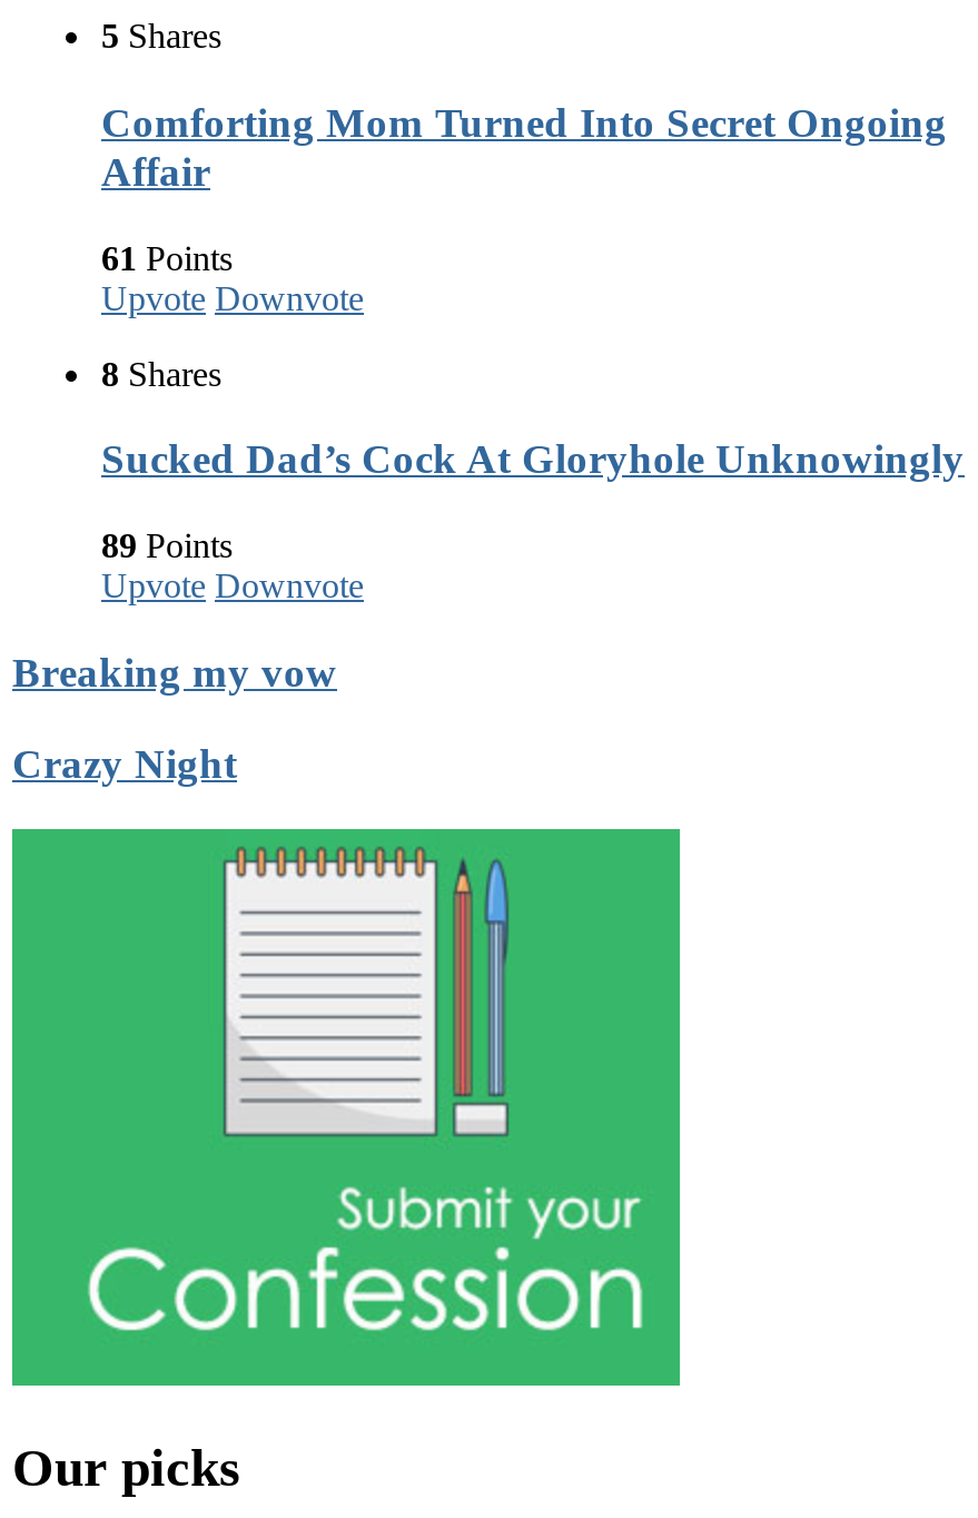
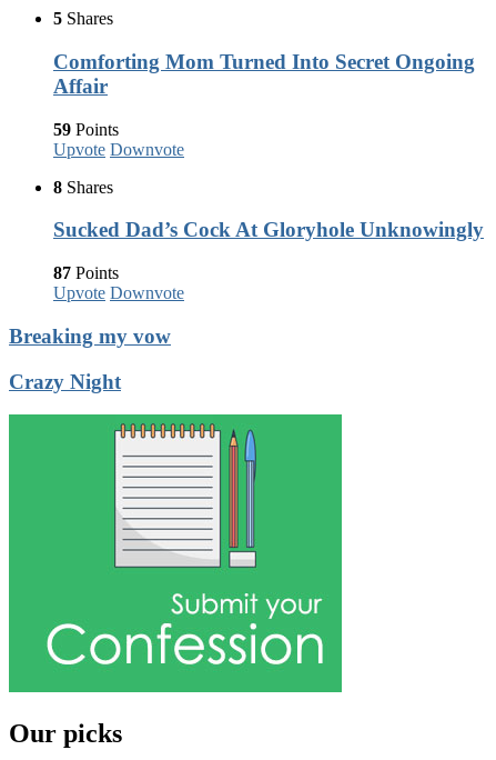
- 61 Points
+ 59 Points

- 89 Points
+ 87 Points
